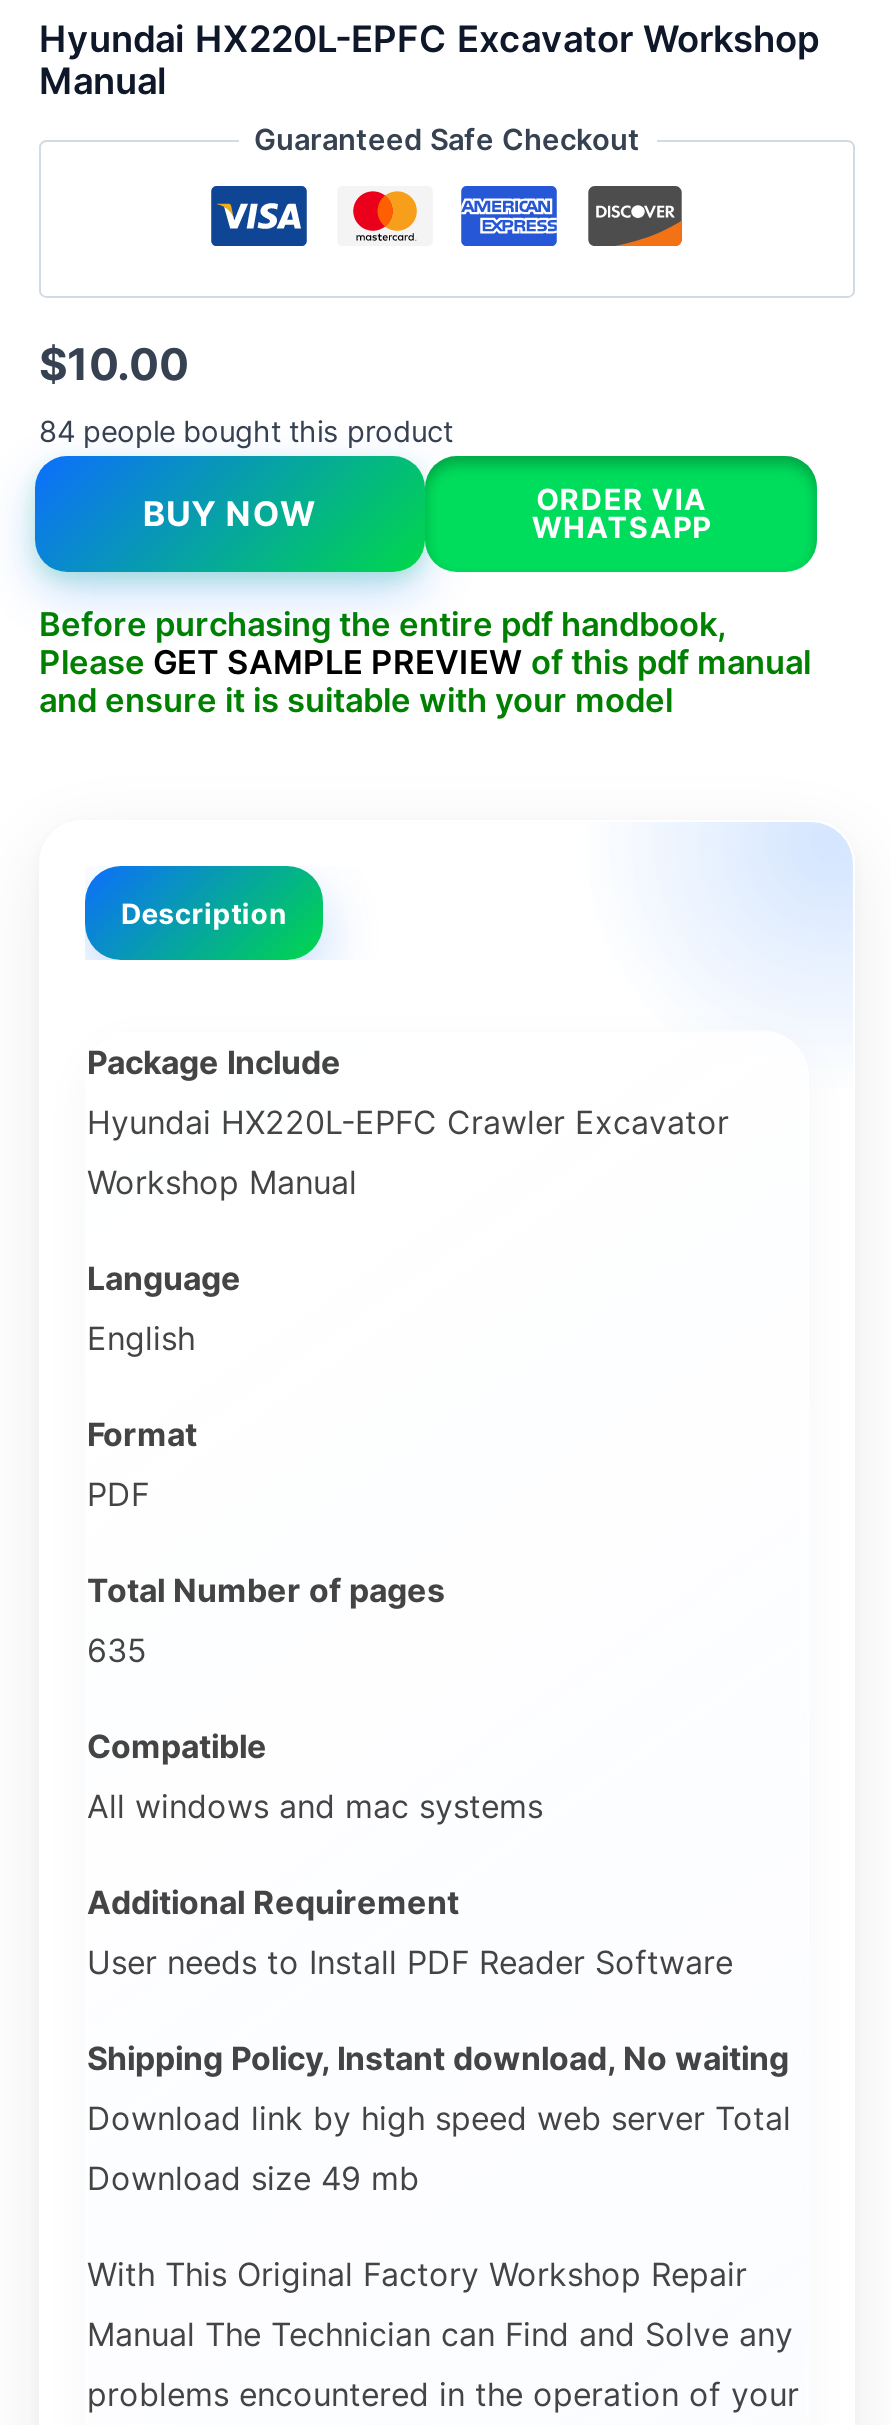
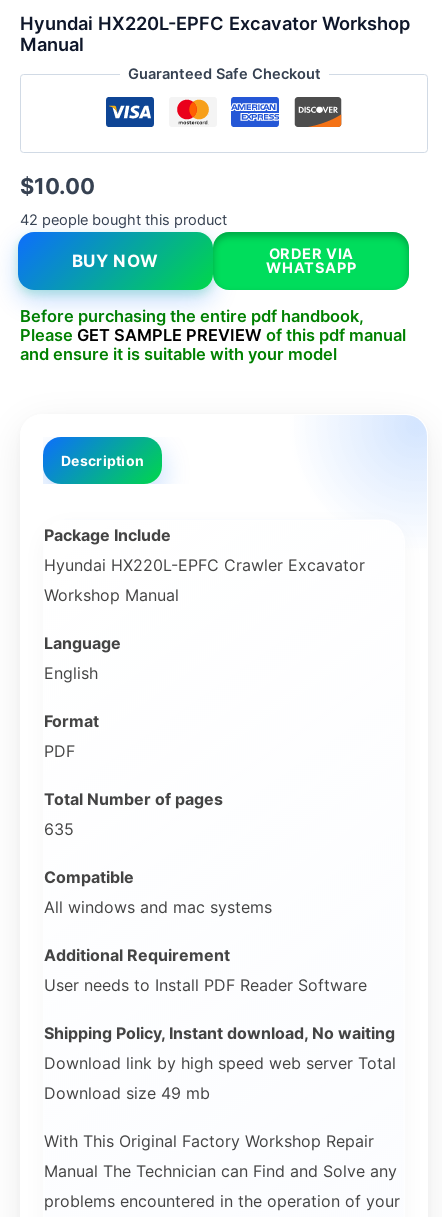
- 84 people bought this product
+ 42 people bought this product
